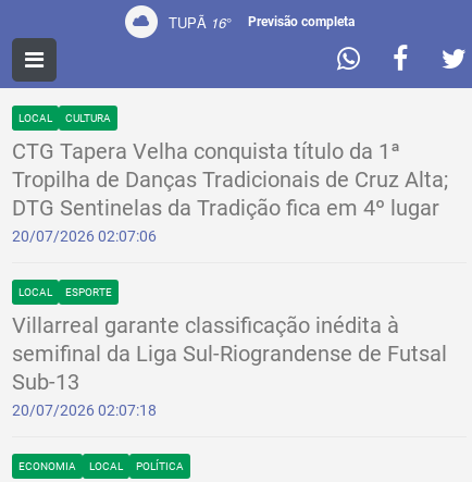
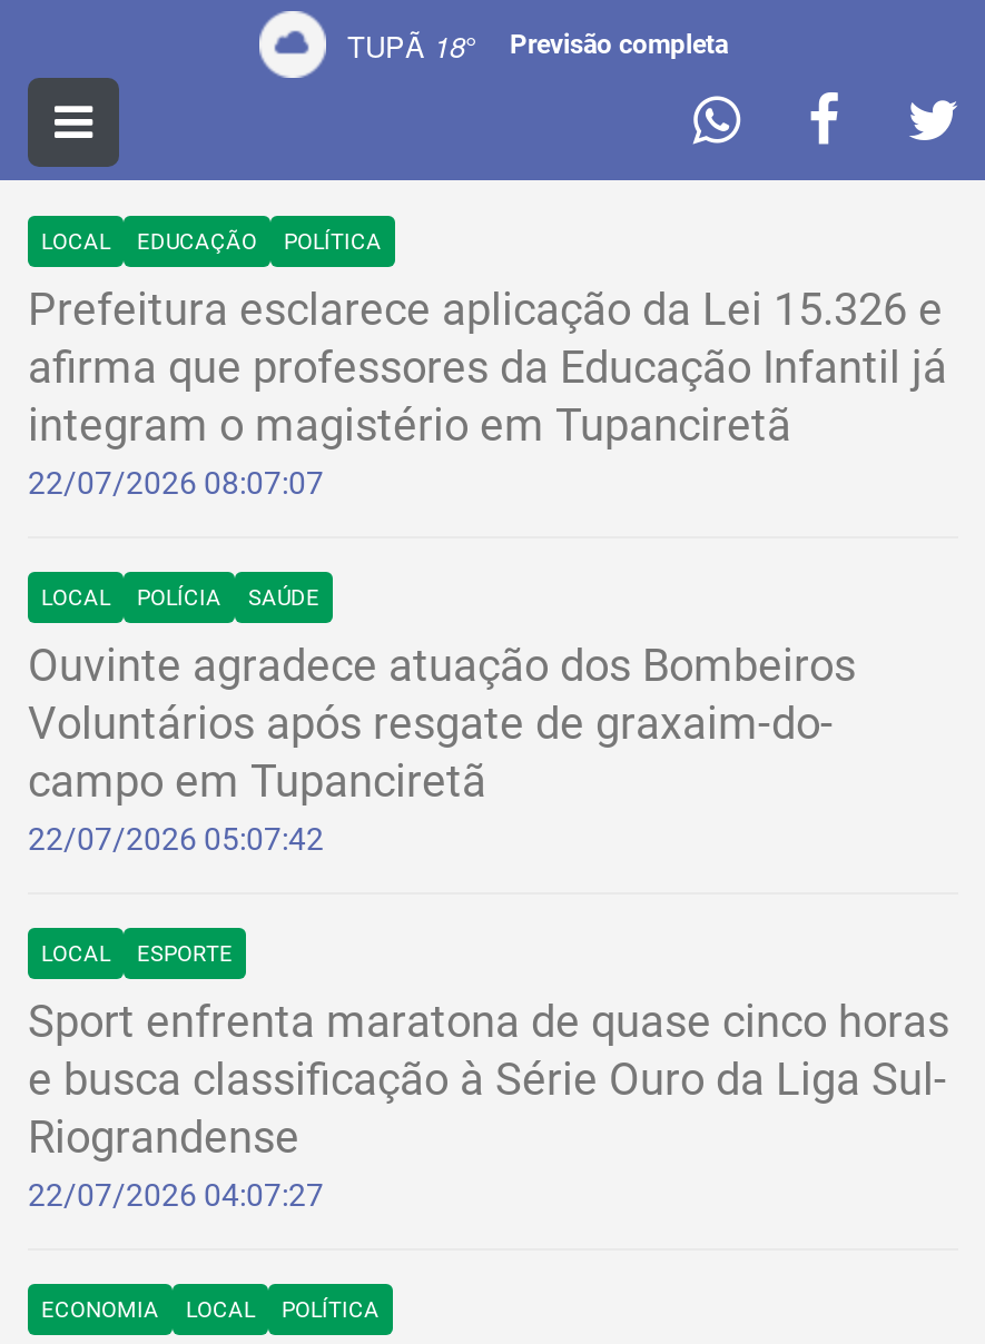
- TUPÃ 16° Previsão completa
+ TUPÃ 18° Previsão completa

- CULTURA
- CTG Tapera Velha conquista título da 1ª
- Tropilha de Danças Tradicionais de Cruz Alta;
- DTG Sentinelas da Tradição fica em 4º lugar
- 20/07/2026 02:07:06
+ EDUCAÇÃO
+ POLÍTICA
+ Prefeitura esclarece aplicação da Lei 15.326 e
+ afirma que professores da Educação Infantil já
+ integram o magistério em Tupanciretã
+ 22/07/2026 08:07:07
+ LOCAL
+ POLÍCIA
+ SAÚDE
+ Ouvinte agradece atuação dos Bombeiros
+ Voluntários após resgate de graxaim-do-
+ campo em Tupanciretã
+ 22/07/2026 05:07:42

- Villarreal garante classificação inédita à
- semifinal da Liga Sul-Riograndense de Futsal
- Sub-13
- 20/07/2026 02:07:18
+ Sport enfrenta maratona de quase cinco horas
+ e busca classificação à Série Ouro da Liga Sul-
+ Riograndense
+ 22/07/2026 04:07:27
